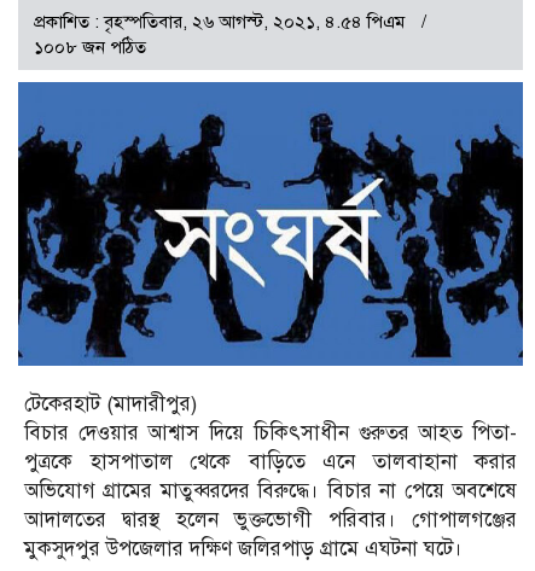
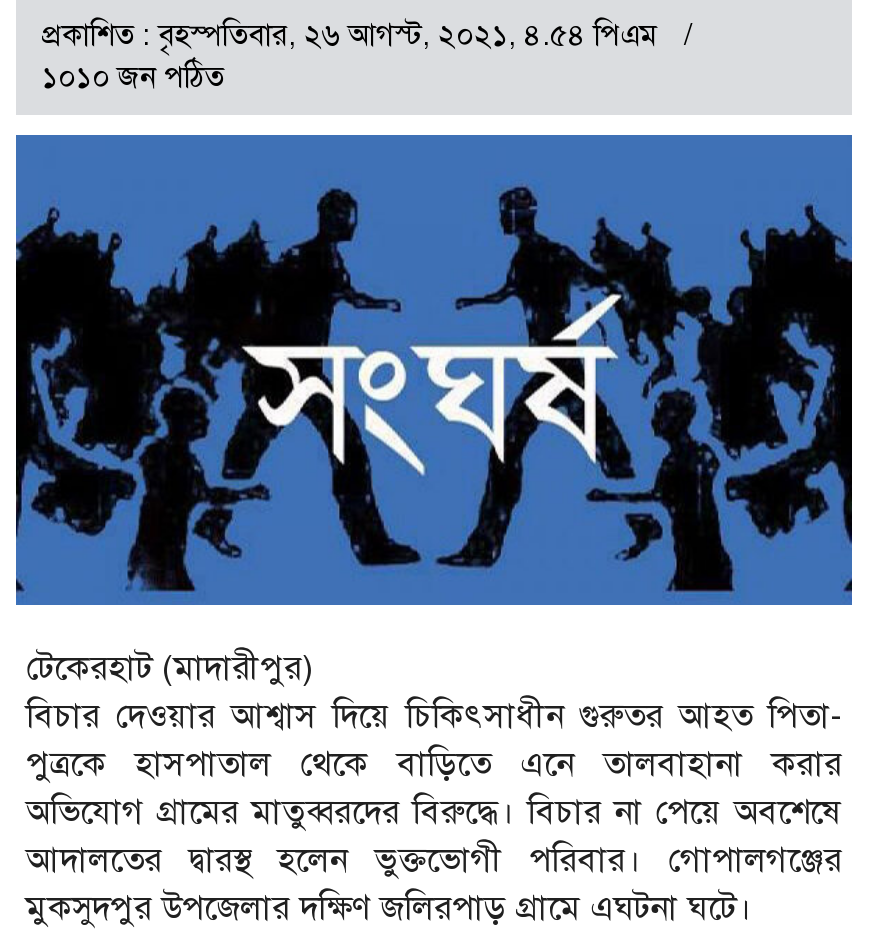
- ১০০৮ জন পঠিত
+ ১০১০ জন পঠিত
